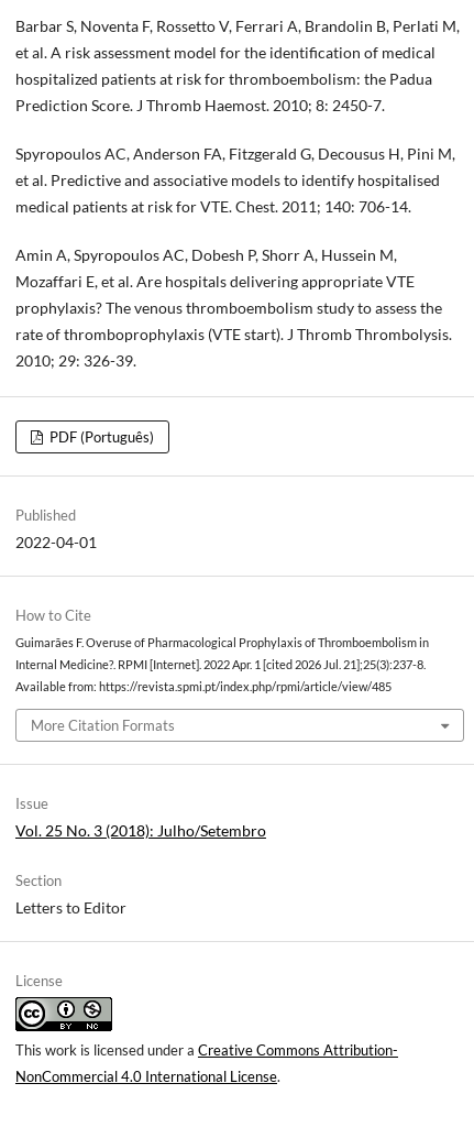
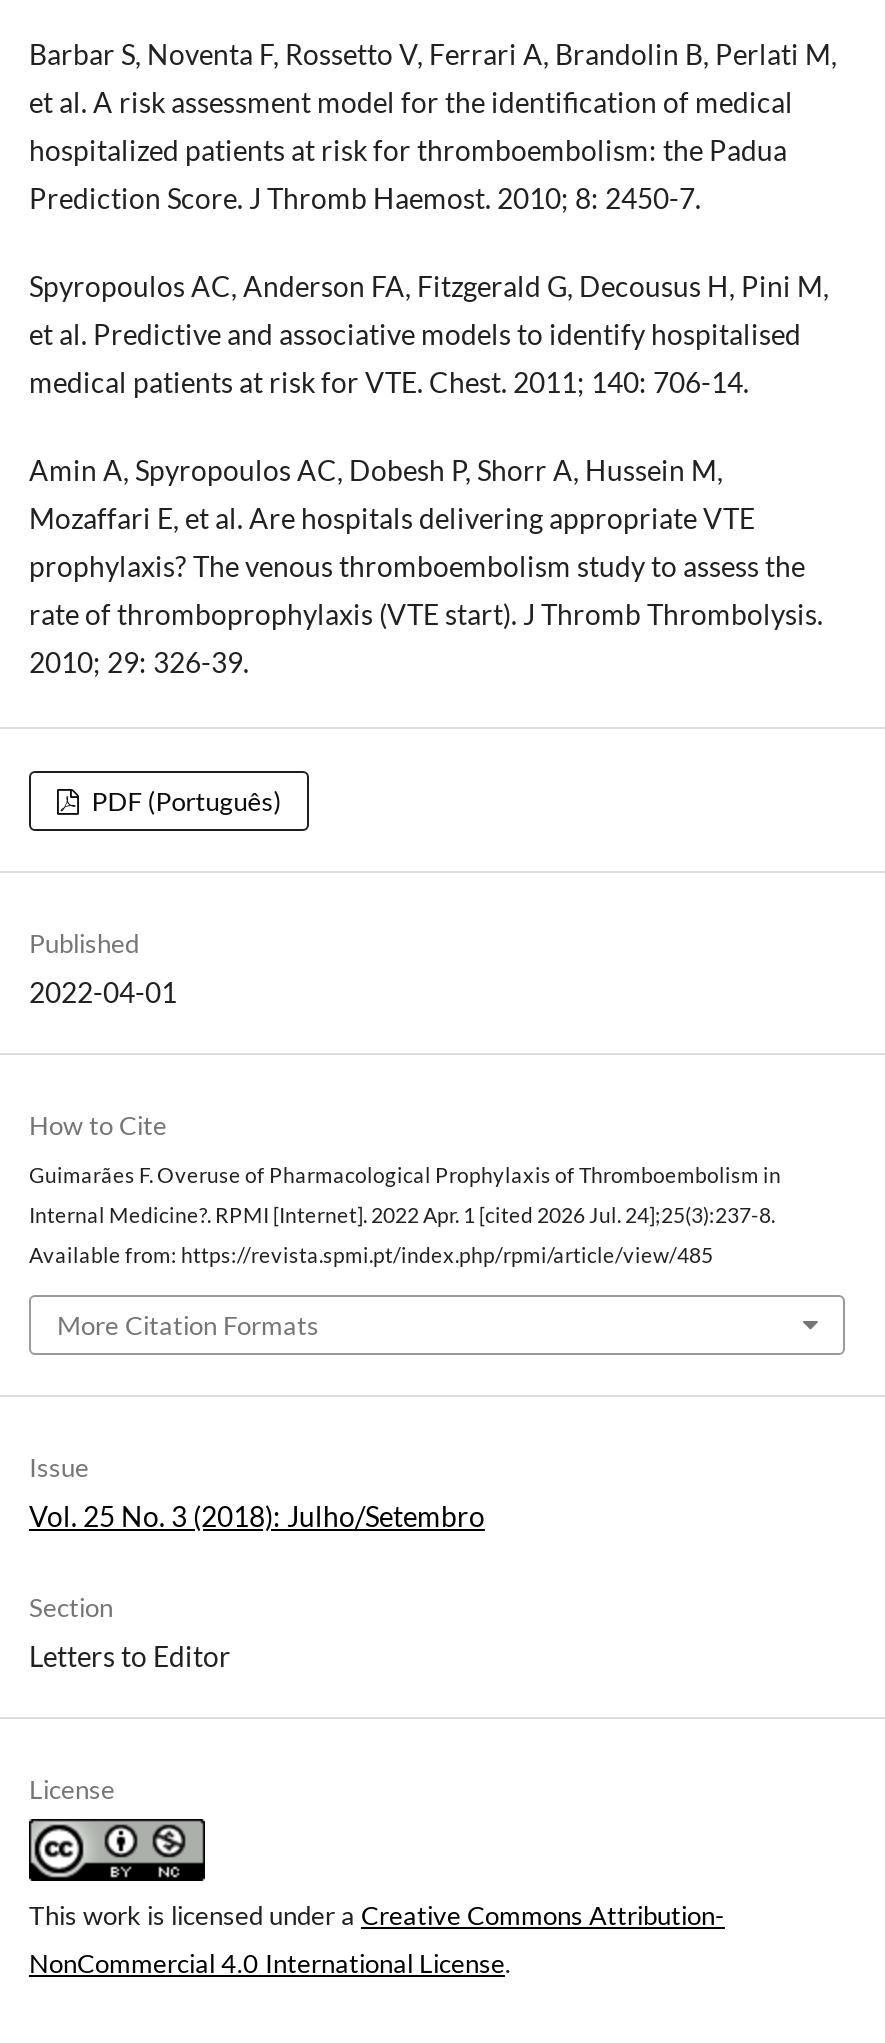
- Internal Medicine?. RPMI [Internet]. 2022 Apr. 1 [cited 2026 Jul. 21];25(3):237-8.
+ Internal Medicine?. RPMI [Internet]. 2022 Apr. 1 [cited 2026 Jul. 24];25(3):237-8.
